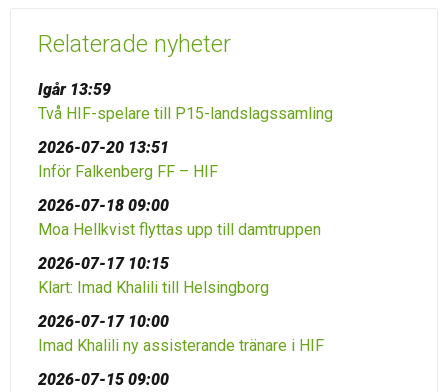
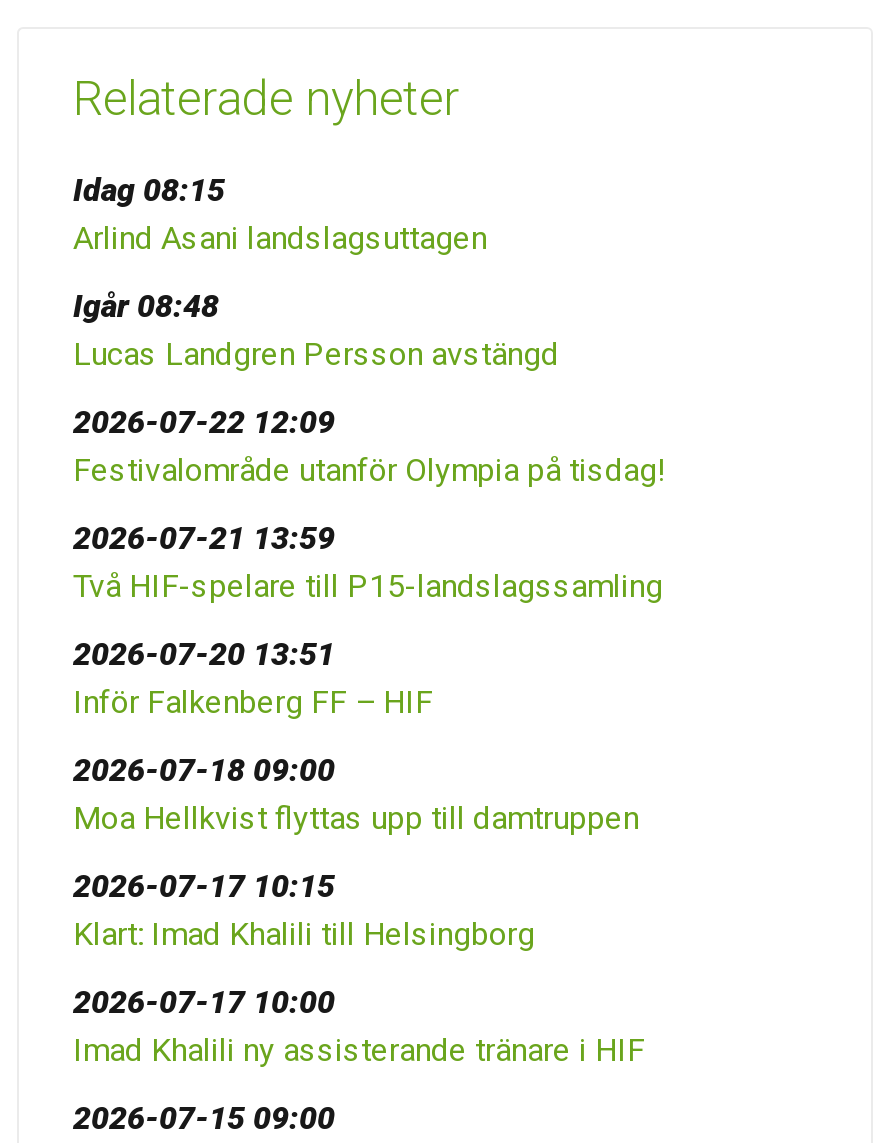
- Igår 13:59
+ Idag 08:15
+ Arlind Asani landslagsuttagen
+ Igår 08:48
+ Lucas Landgren Persson avstängd
+ 2026-07-22 12:09
+ Festivalområde utanför Olympia på tisdag!
+ 2026-07-21 13:59
